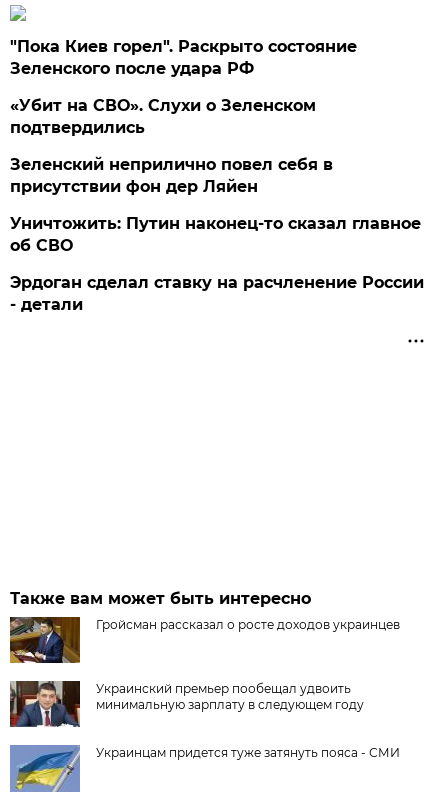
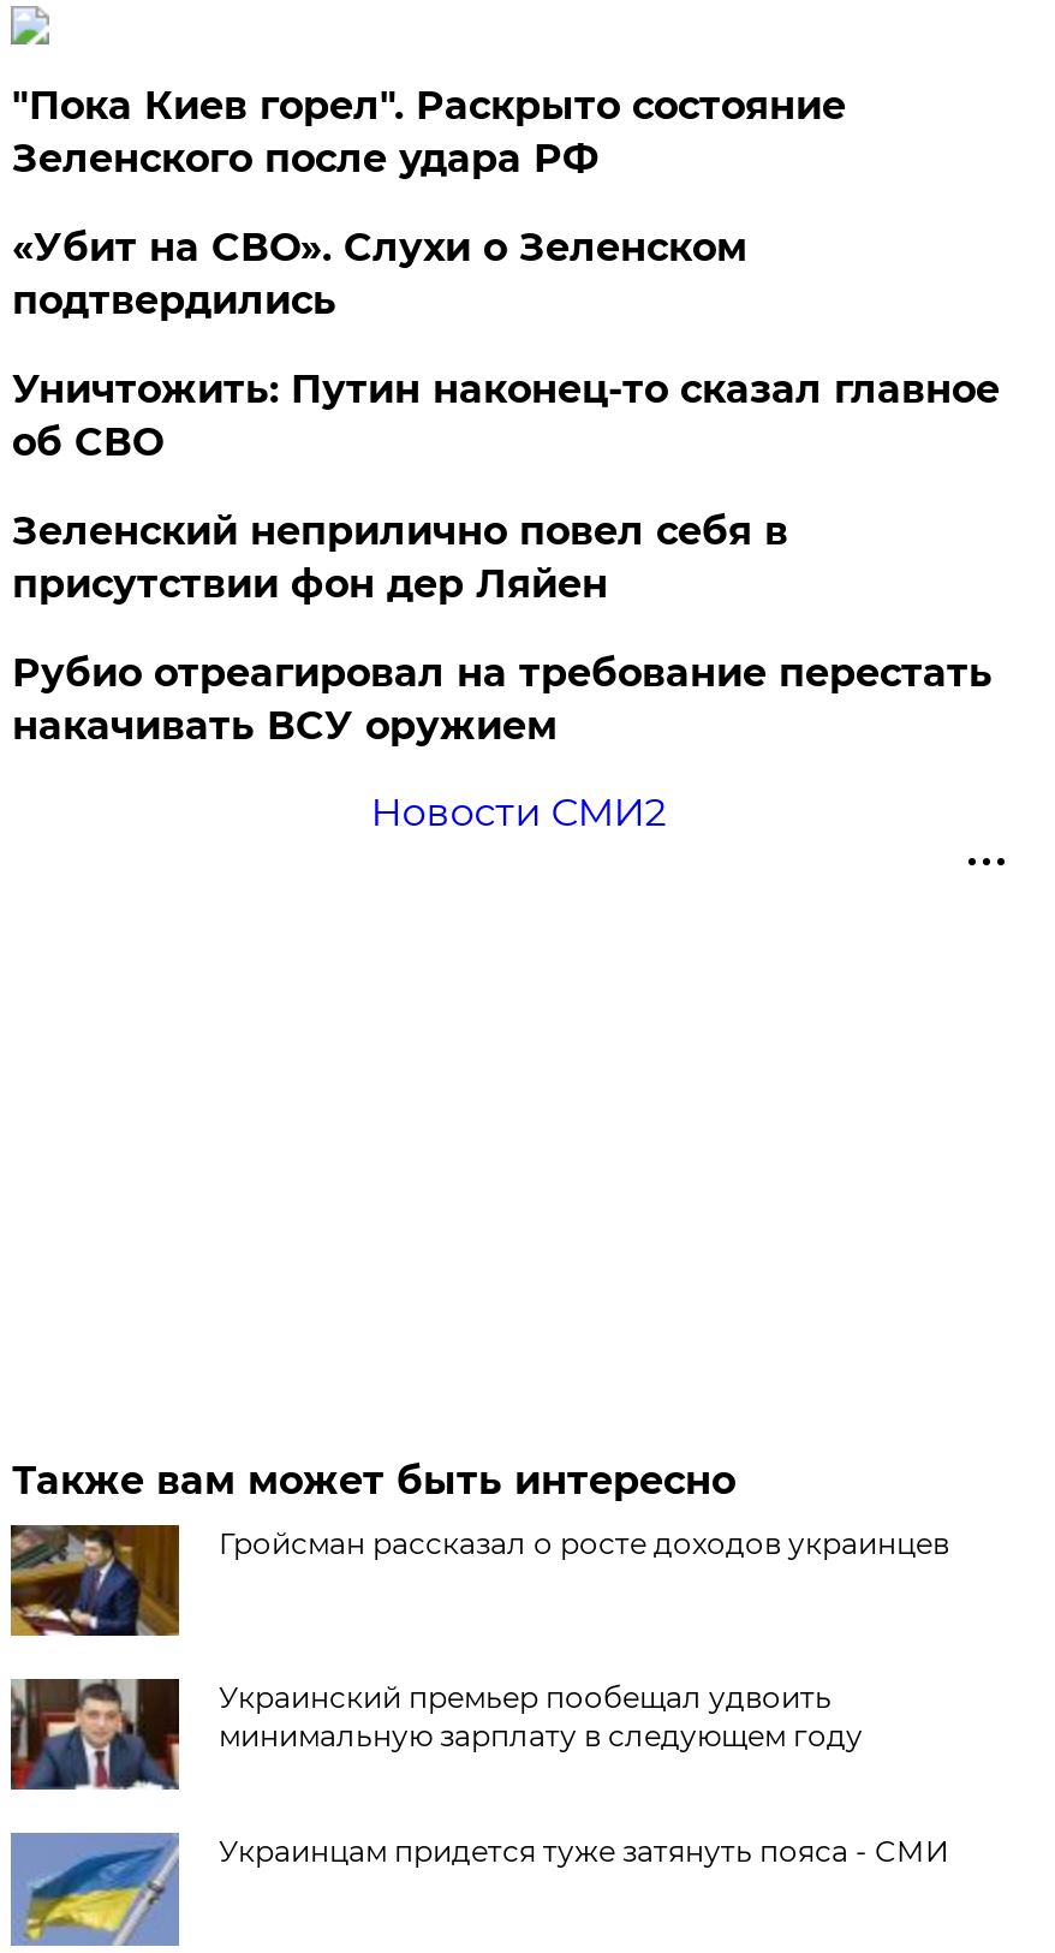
moved down: Зеленский неприлично повел cебя в | присутствии фон дер Ляйен

+ Рубио отреагировал на требование перестать
+ накачивать ВСУ оружием

moved up: Уничтожить: Путин наконец-то сказал главное | об СВО

- Эрдоган сделал ставку на расчленение России
- - детали
+ Новости СМИ2
